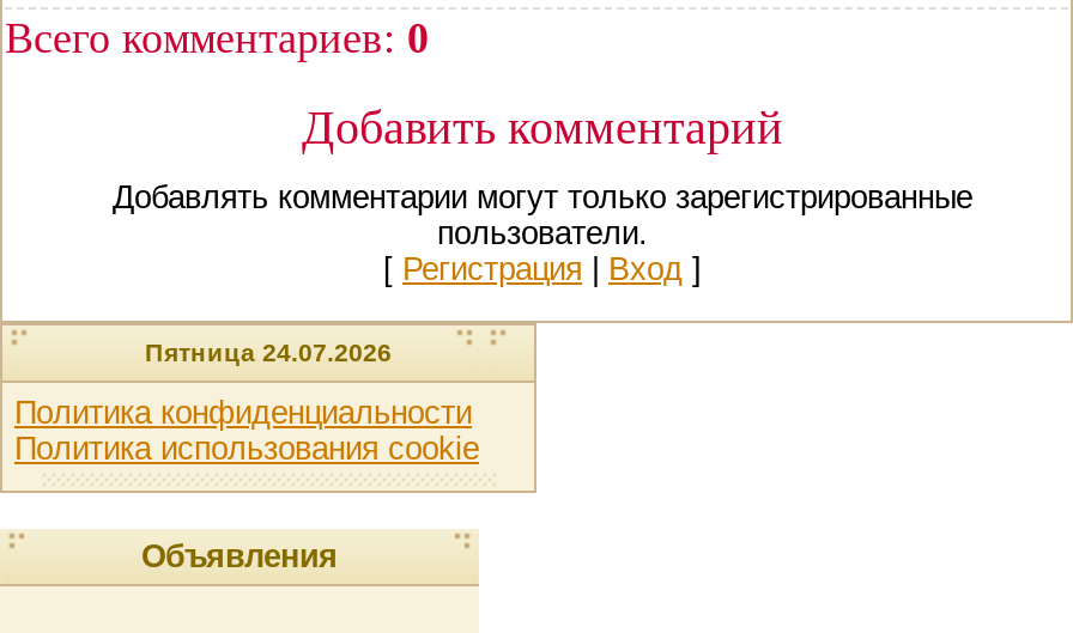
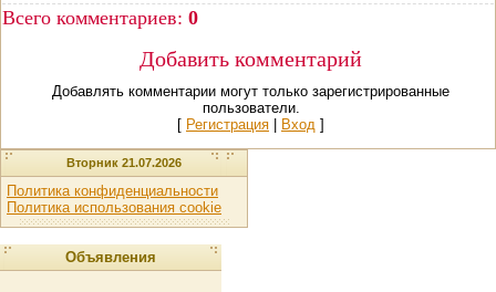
- Пятница 24.07.2026
+ Вторник 21.07.2026
